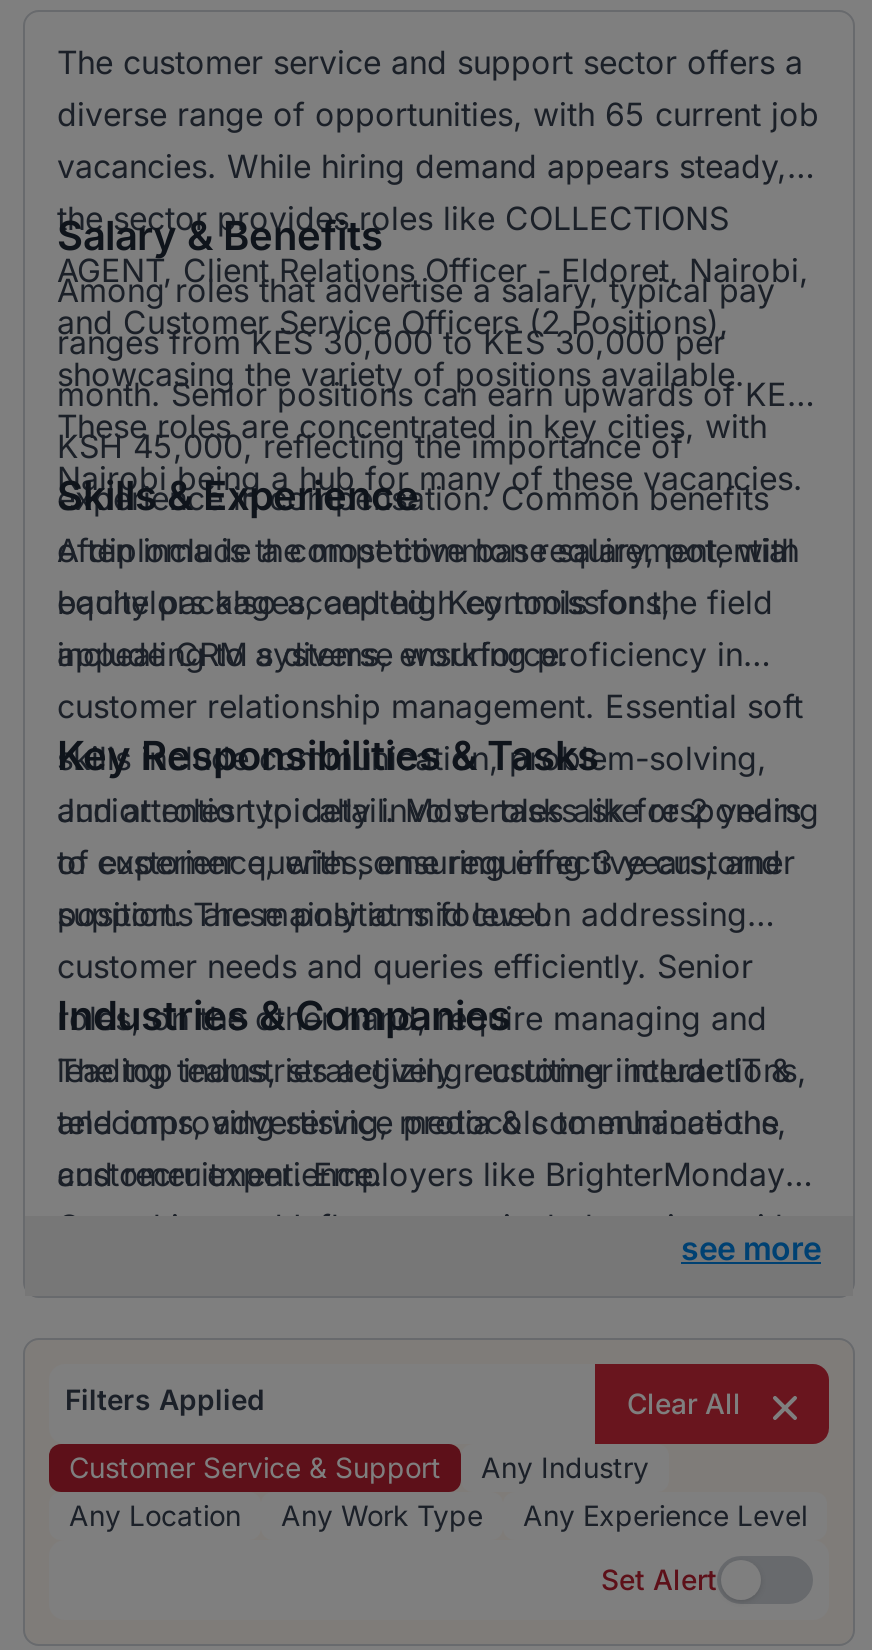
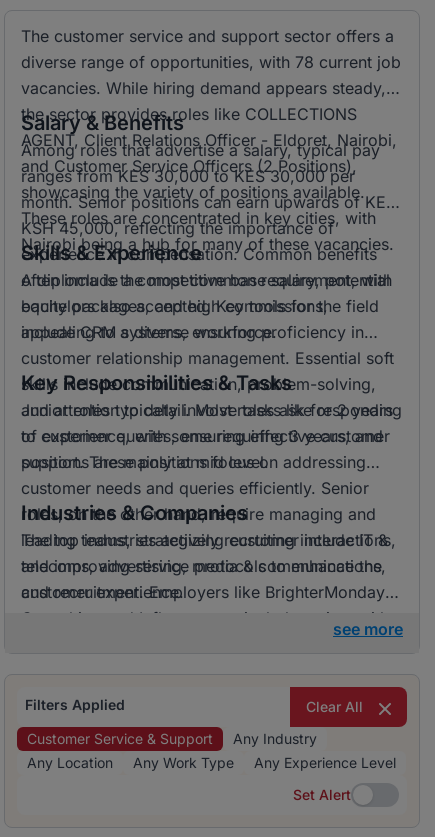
- diverse range of opportunities, with 65 current job
+ diverse range of opportunities, with 78 current job
